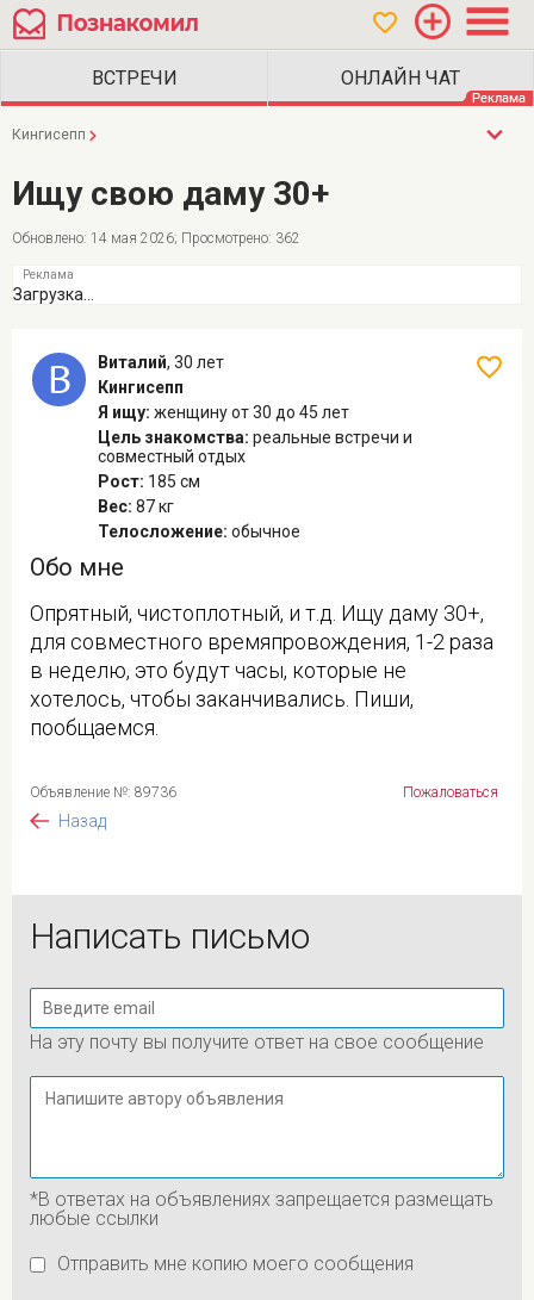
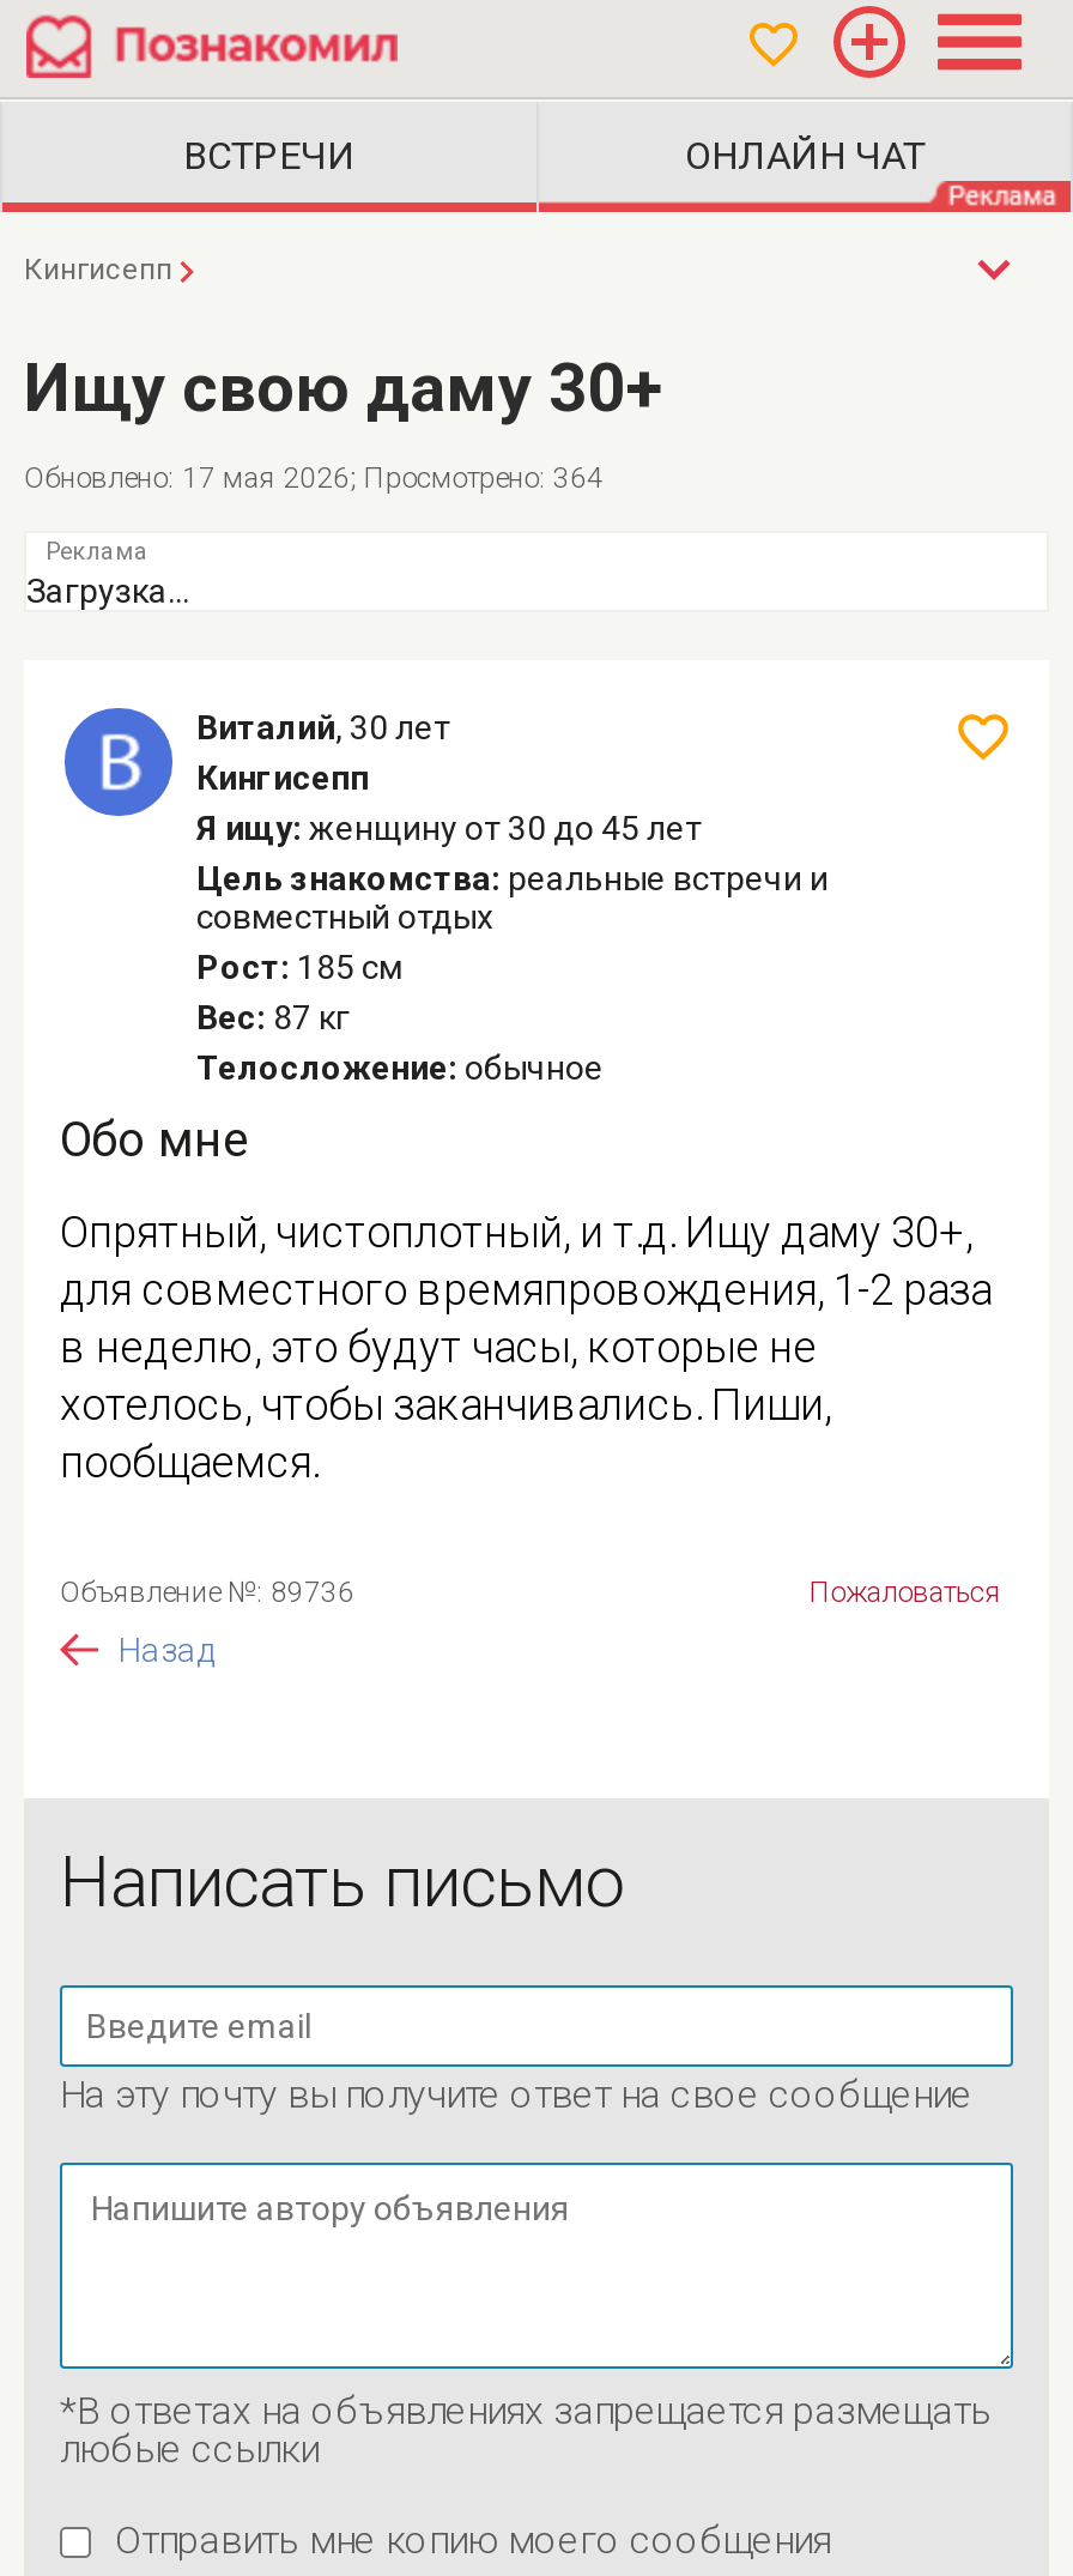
- Обновлено: 14 мая 2026; Просмотрено: 362
+ Обновлено: 17 мая 2026; Просмотрено: 364
